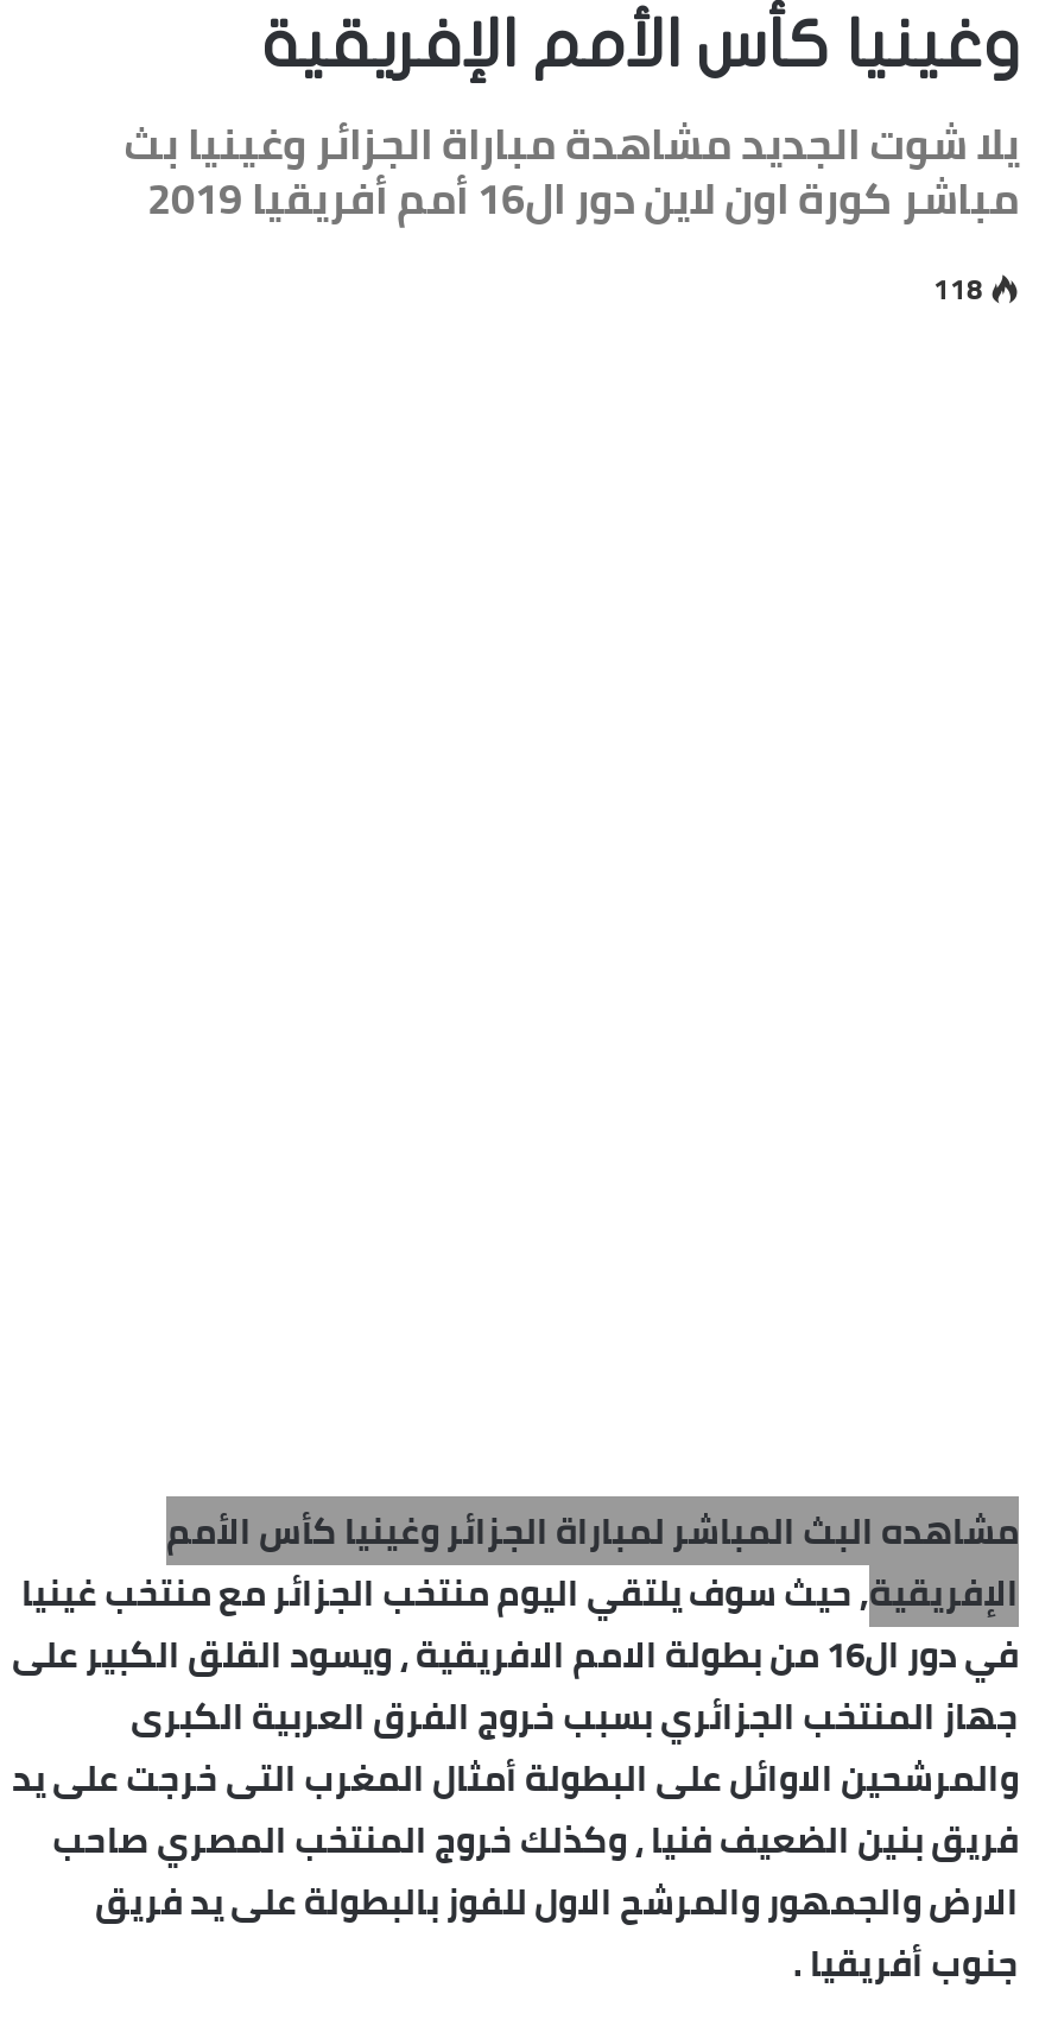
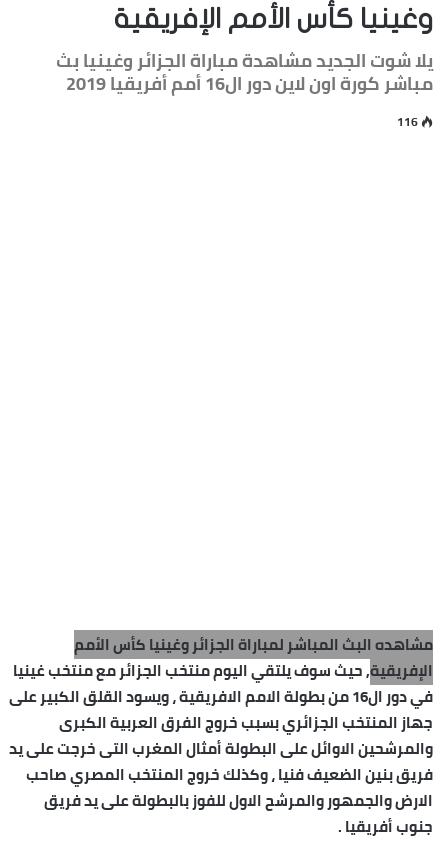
- 118
+ 116
